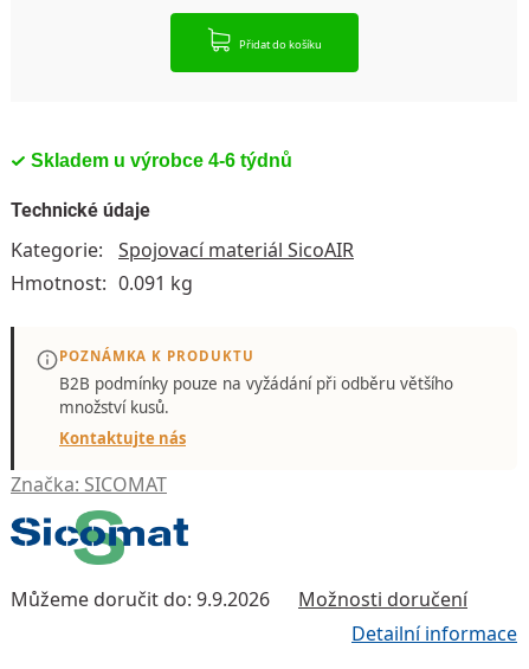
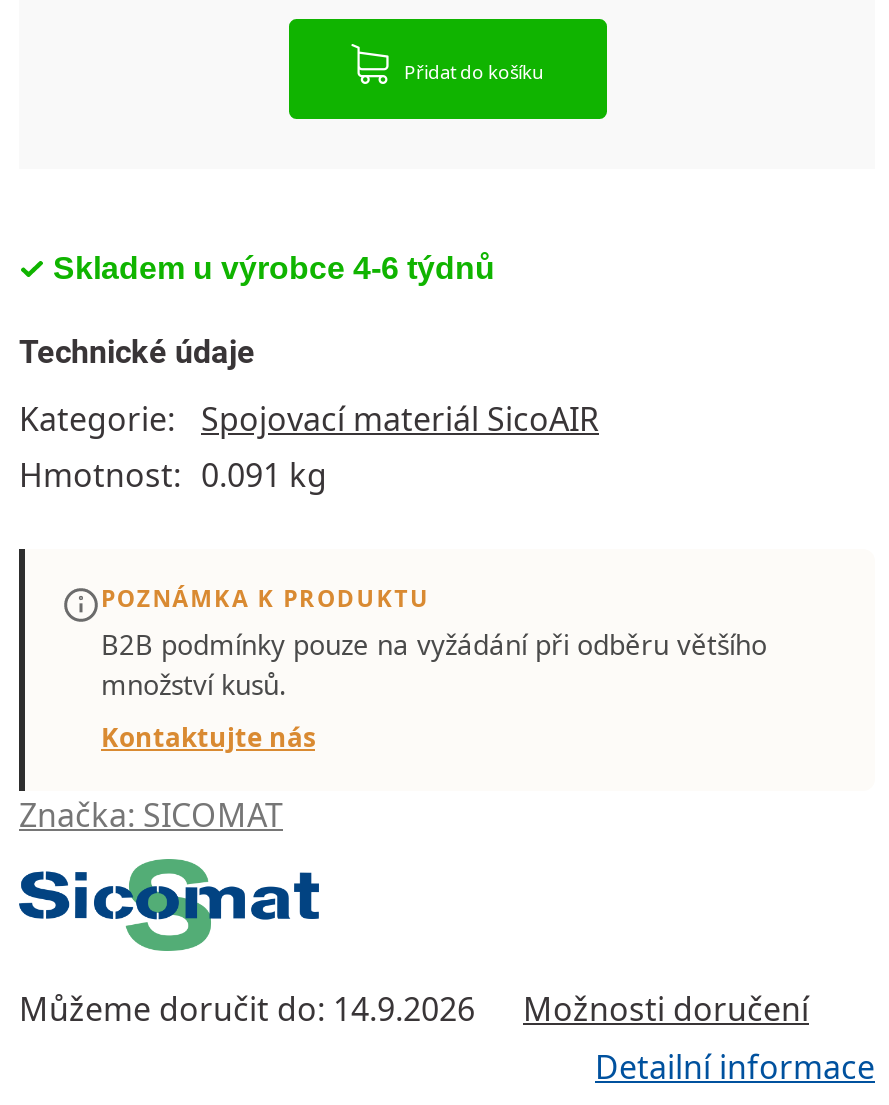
- Můžeme doručit do: 9.9.2026
+ Můžeme doručit do: 14.9.2026
